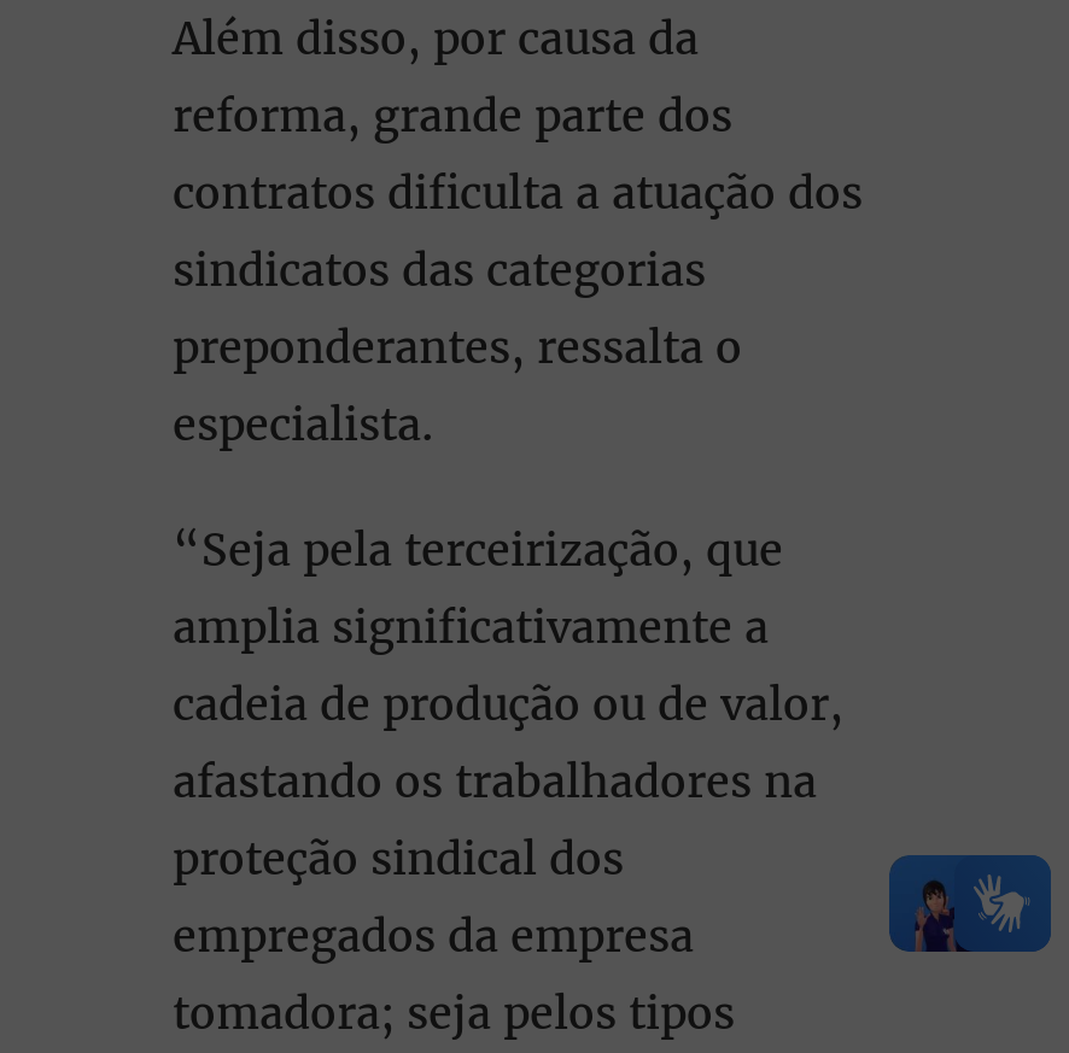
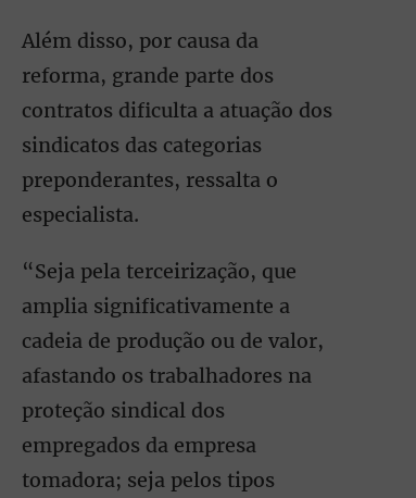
- [image]
